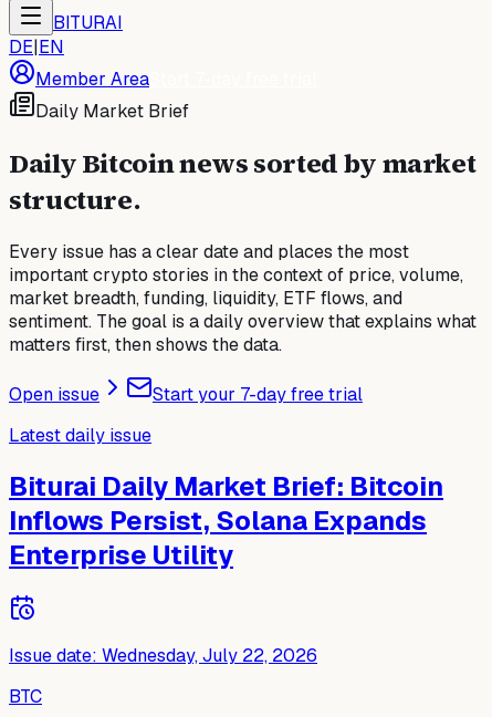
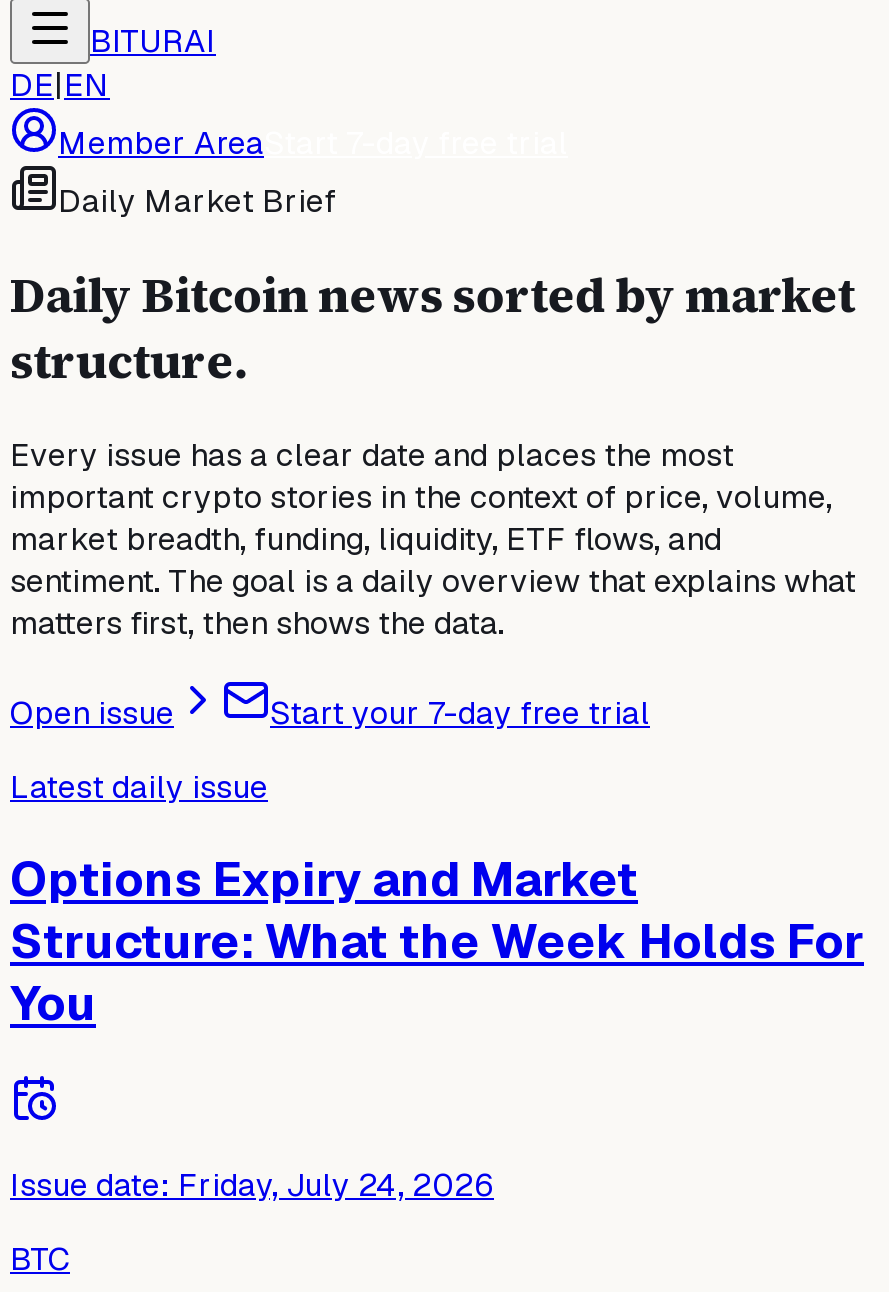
- Biturai Daily Market Brief: Bitcoin
- Inflows Persist, Solana Expands
- Enterprise Utility
+ Options Expiry and Market
+ Structure: What the Week Holds For
+ You

- Issue date: Wednesday, July 22, 2026
+ Issue date: Friday, July 24, 2026
